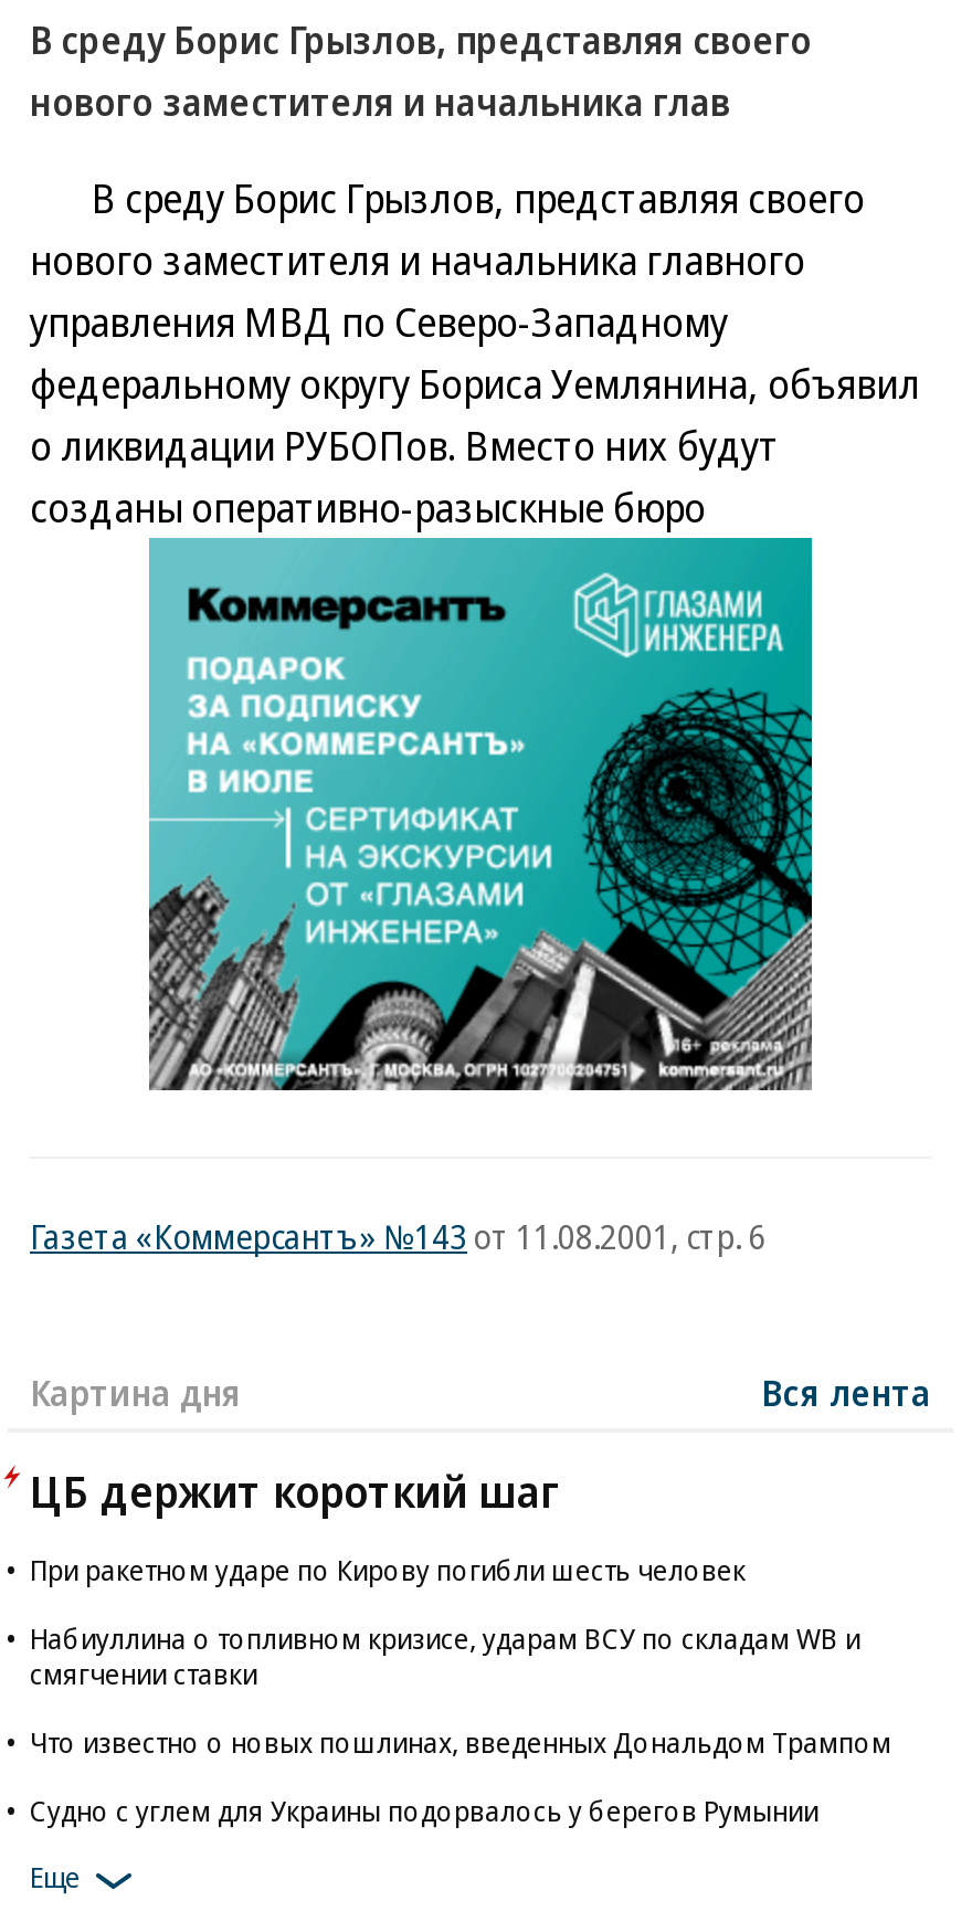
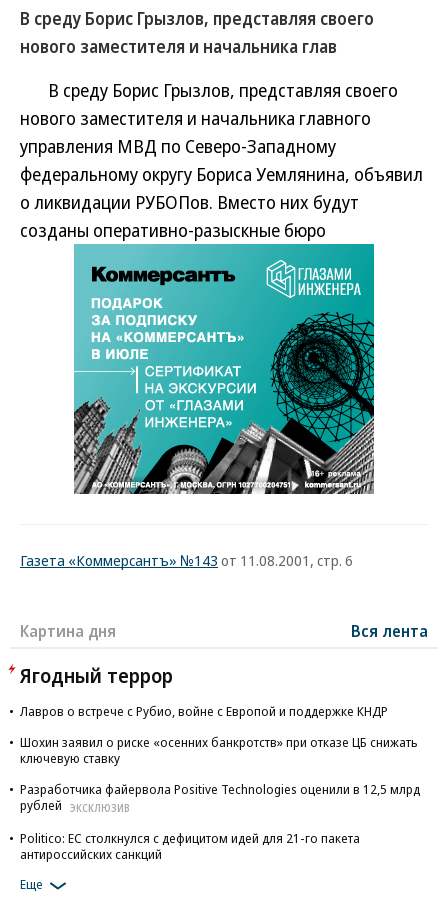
- ЦБ держит короткий шаг
+ Ягодный террор

- При ракетном ударе по Кирову погибли шесть человек
+ Лавров о встрече с Рубио, войне с Европой и поддержке КНДР

- Набиуллина о топливном кризисе, ударам ВСУ по складам WB и
- смягчении ставки
+ Шохин заявил о риске «осенних банкротств» при отказе ЦБ снижать
+ ключевую ставку

- Что известно о новых пошлинах, введенных Дональдом Трампом
+ Разработчика файервола Positive Technologies оценили в 12,5 млрд
+ рублей ЭКСКЛЮЗИВ

- Судно с углем для Украины подорвалось у берегов Румынии
+ Politico: ЕС столкнулся с дефицитом идей для 21-го пакета
+ антироссийских санкций
